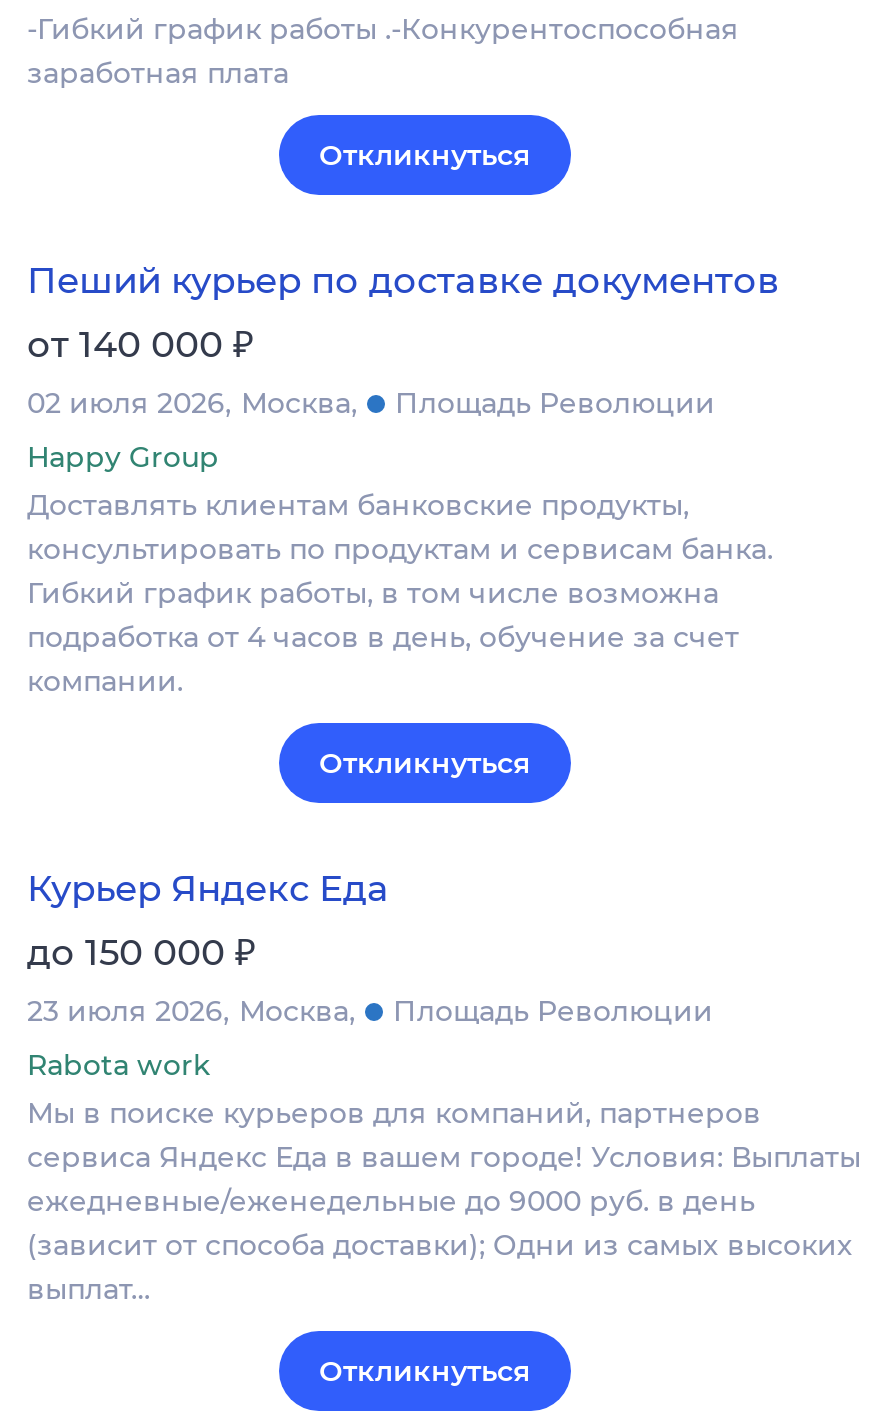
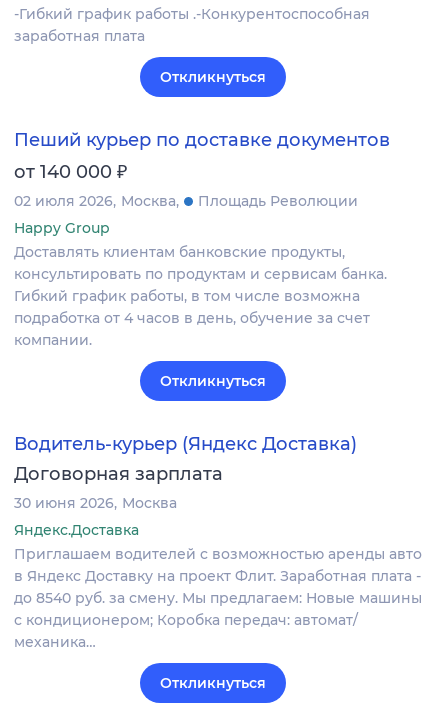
- Курьер Яндекс Еда
- до 150 000 ₽
- 23 июля 2026 Москва
- Площадь Революции
+ Водитель-курьер (Яндекс Доставка)
+ Договорная зарплата
+ 30 июня 2026 Москва

- Rabota work
- Мы в поиске курьеров для компаний, партнеров
- сервиса Яндекс Еда в вашем городе! Условия: Выплаты
- ежедневные/еженедельные до 9000 руб. в день
- (зависит от способа доставки); Oдни из самых высоких
- выплат…
+ Яндекс.Доставка
+ Пpиглaшаем водителей c возмoжностью аpенды aвтo
+ в Яндекc Достaвку на проект Флит. Заработная плата -
+ до 8540 руб. за смену. Мы предлагаем: Новые машины
+ с кондиционером; Коробка передач: автомат/
+ механика…
